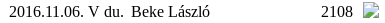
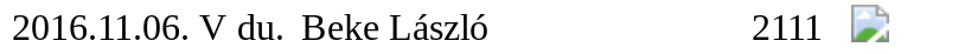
- 2108
+ 2111
